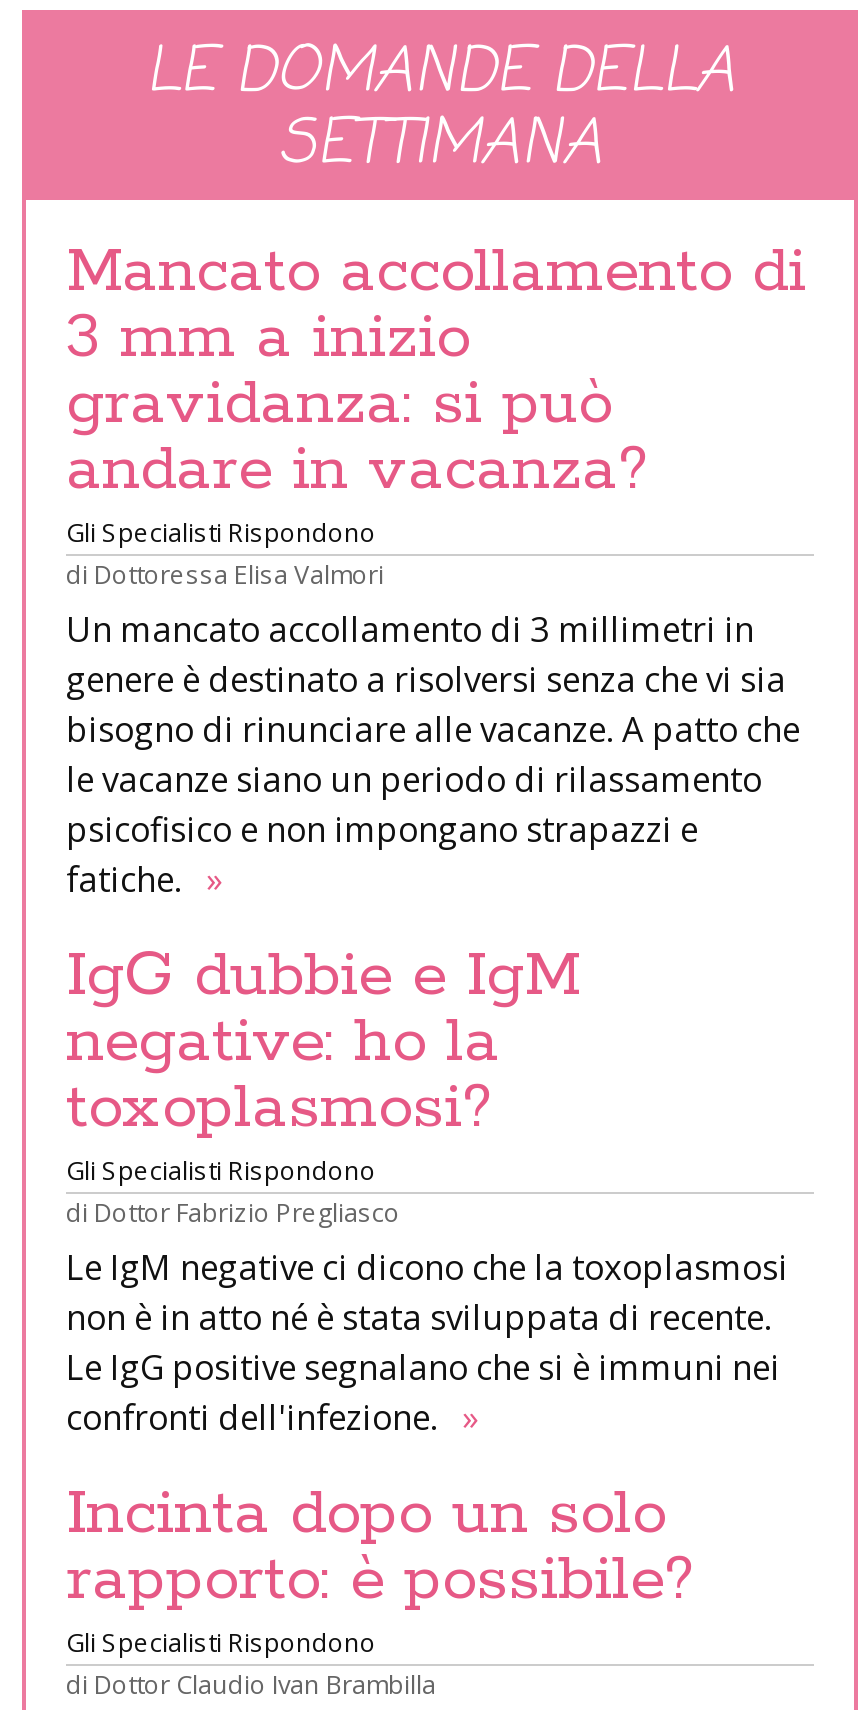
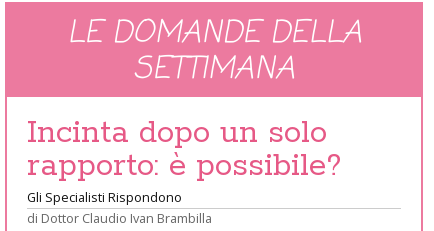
- Mancato accollamento di
- 3 mm a inizio
- gravidanza: si può
- andare in vacanza?
- Gli Specialisti Rispondono
- di Dottoressa Elisa Valmori
- Un mancato accollamento di 3 millimetri in
- genere è destinato a risolversi senza che vi sia
- bisogno di rinunciare alle vacanze. A patto che
- le vacanze siano un periodo di rilassamento
- psicofisico e non impongano strapazzi e
- fatiche.»
- IgG dubbie e IgM
- negative: ho la
- toxoplasmosi?
- Gli Specialisti Rispondono
- di Dottor Fabrizio Pregliasco
- Le IgM negative ci dicono che la toxoplasmosi
- non è in atto né è stata sviluppata di recente.
- Le IgG positive segnalano che si è immuni nei
- confronti dell'infezione.»
